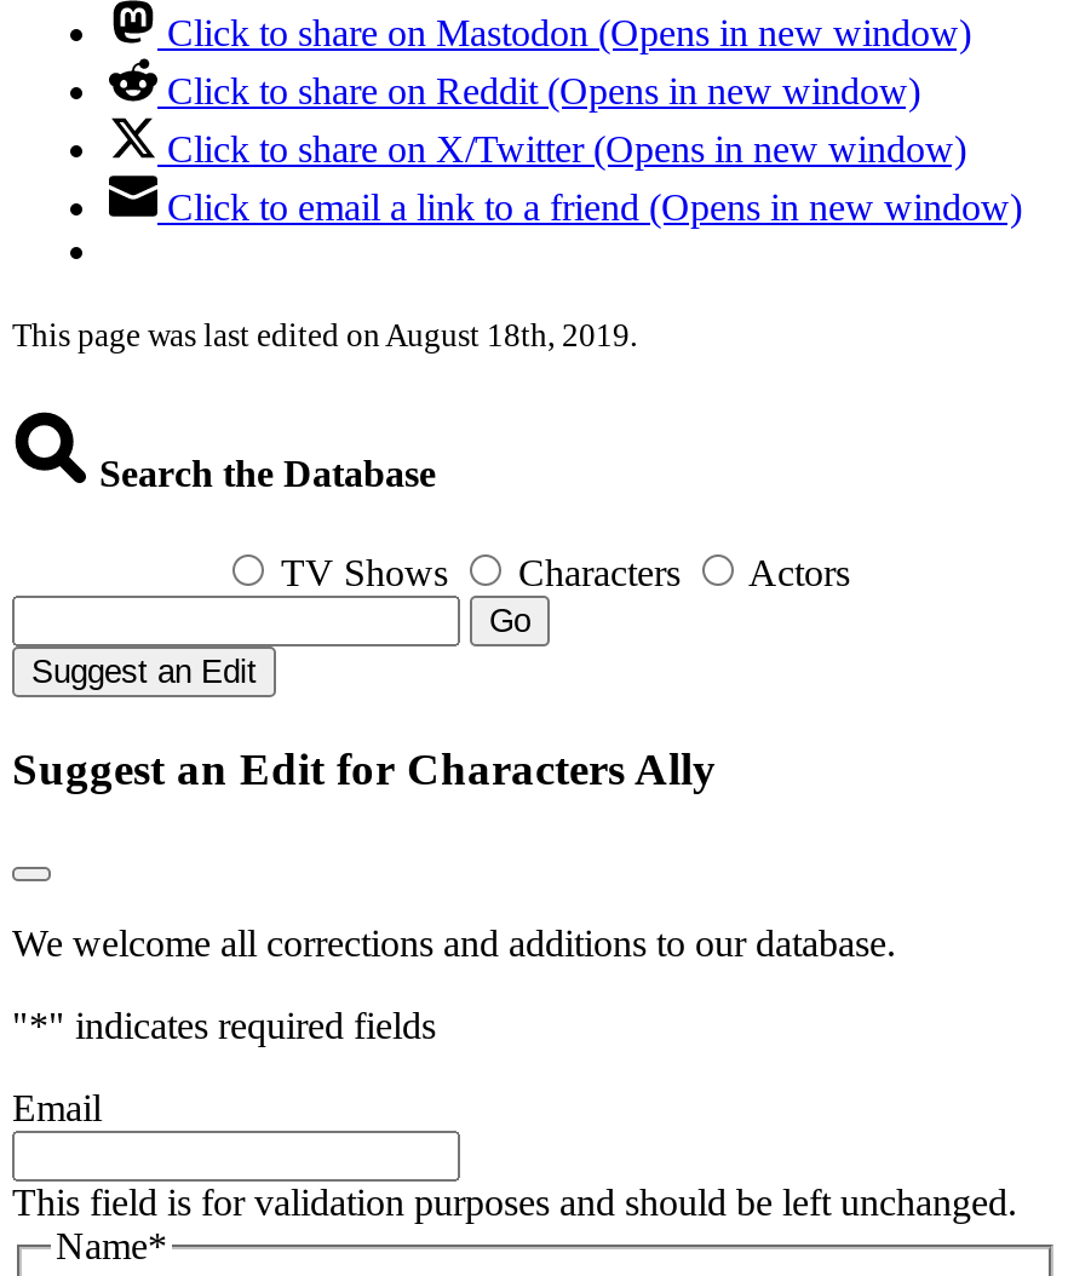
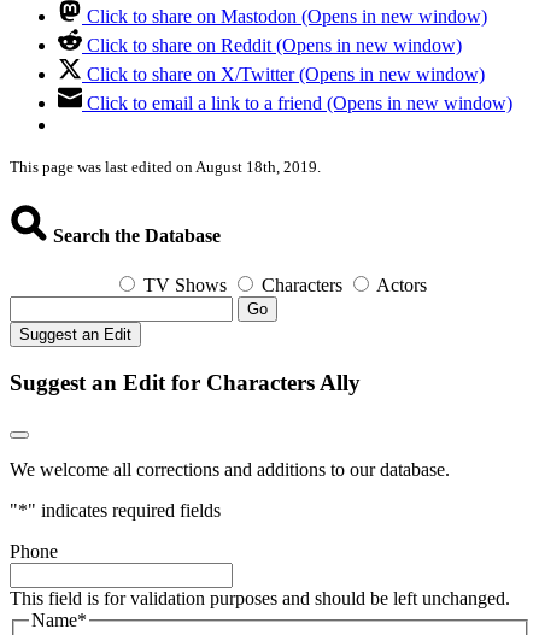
- Email
+ Phone
